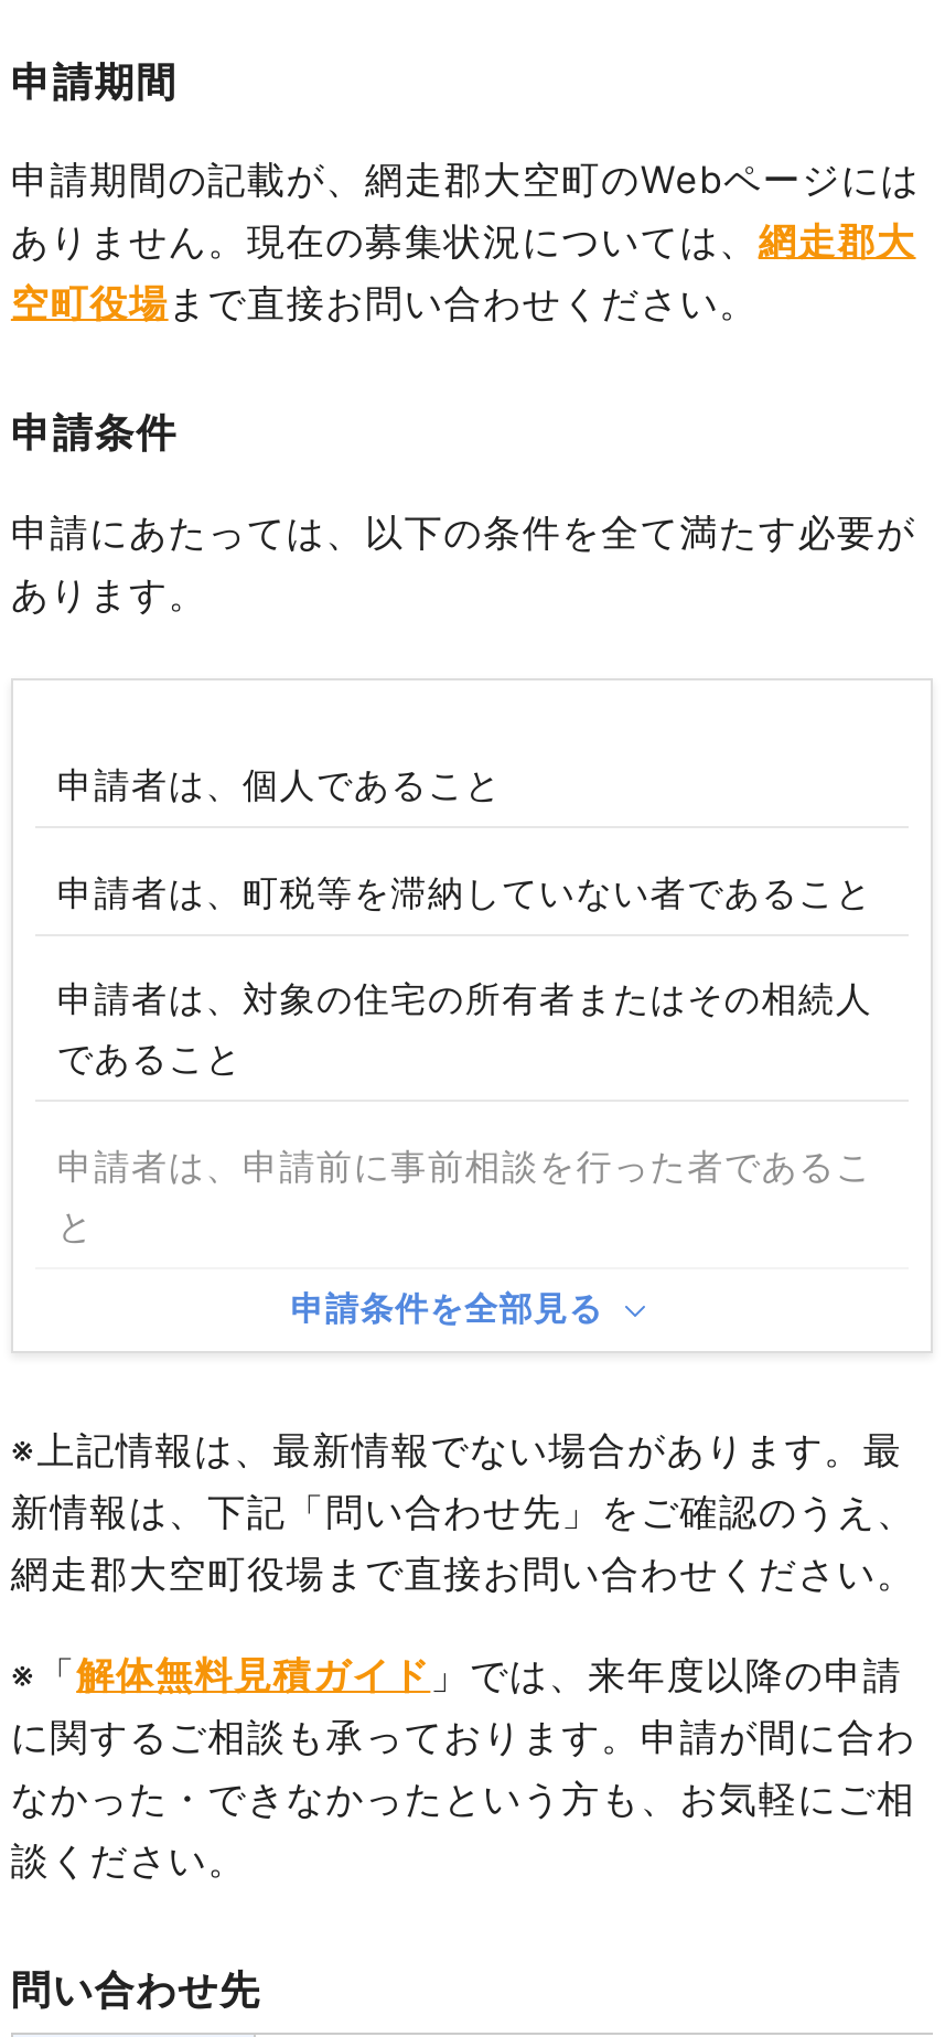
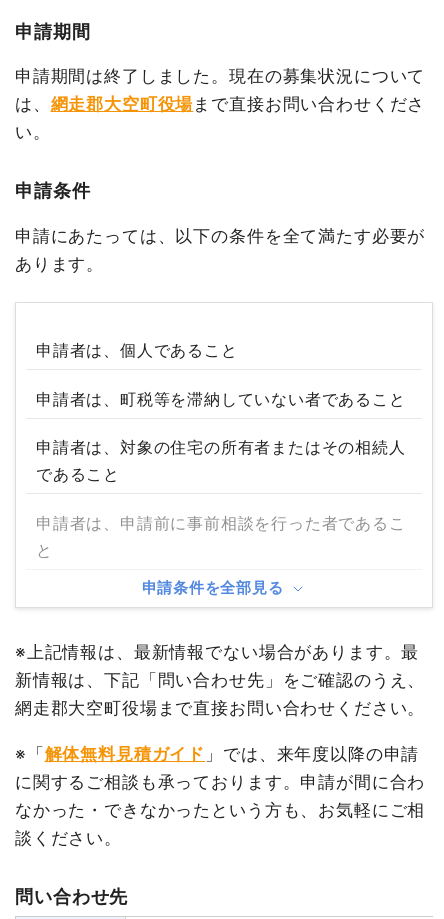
- 申請期間の記載が、網走郡大空町のWebページには
- ありません。現在の募集状況については、網走郡大
- 空町役場まで直接お問い合わせください。
+ 申請期間は終了しました。現在の募集状況について
+ は、網走郡大空町役場まで直接お問い合わせくださ
+ い。
